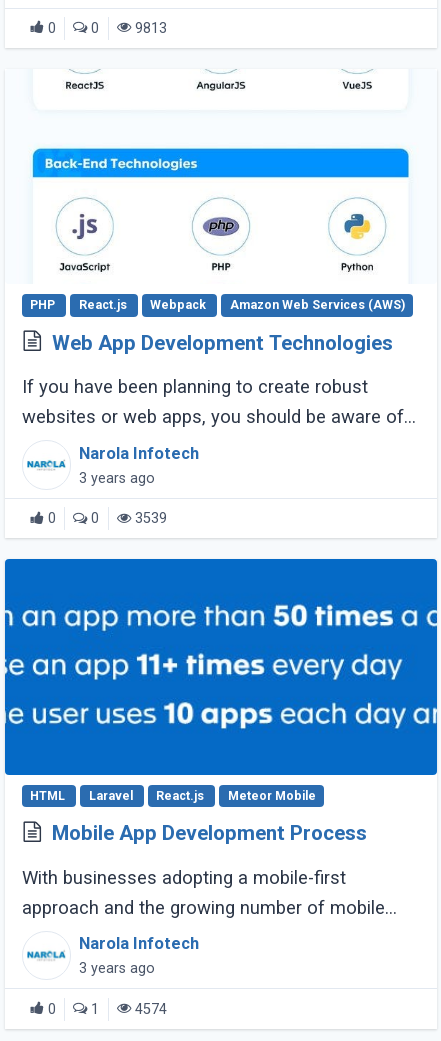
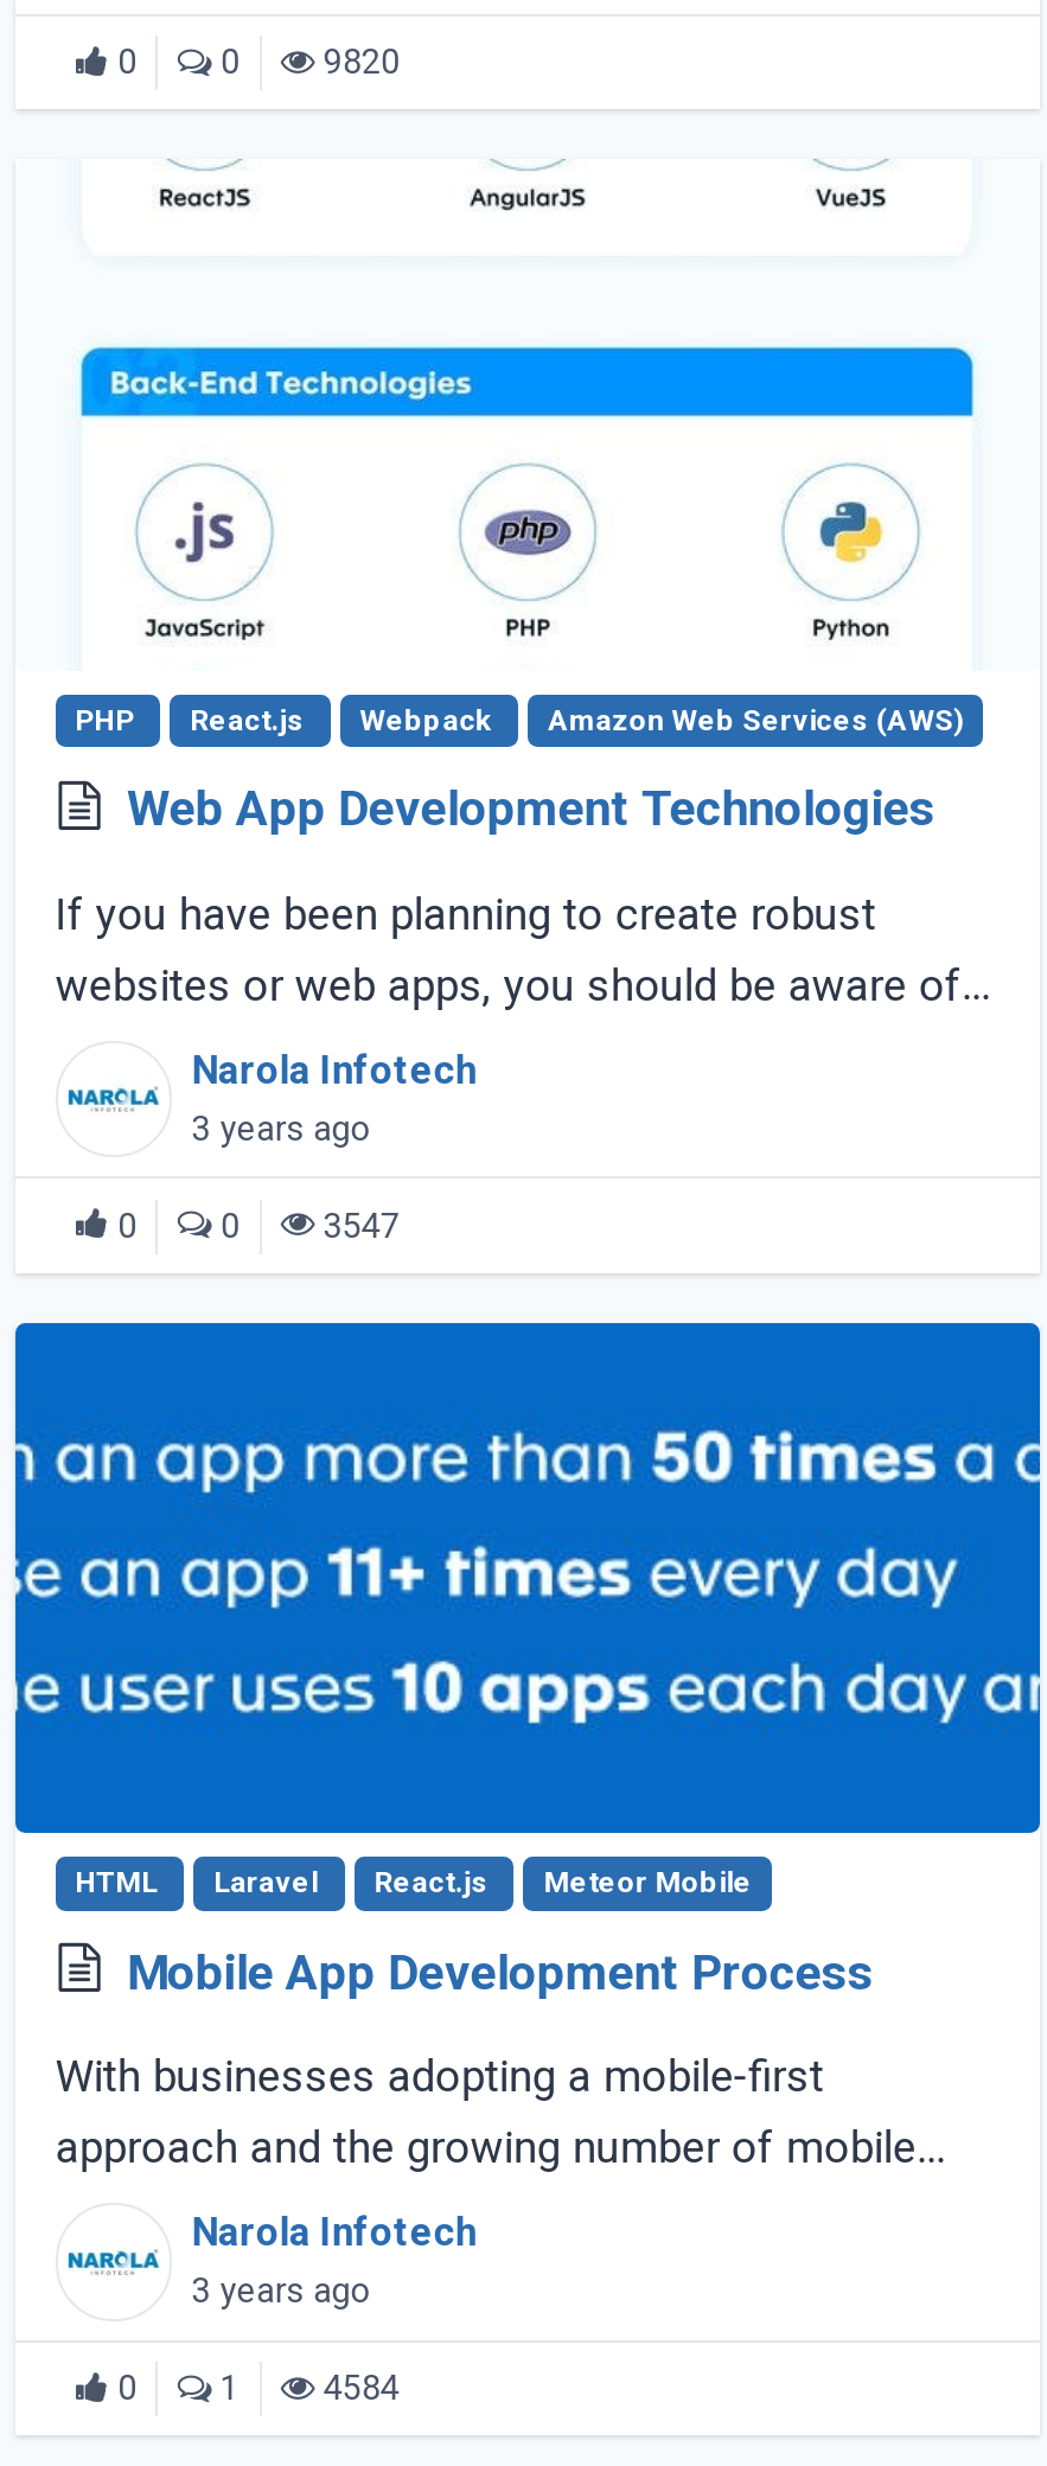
- 0 0 9813
+ 0 0 9820

- 0 0 3539
+ 0 0 3547

- 0 1 4574
+ 0 1 4584
